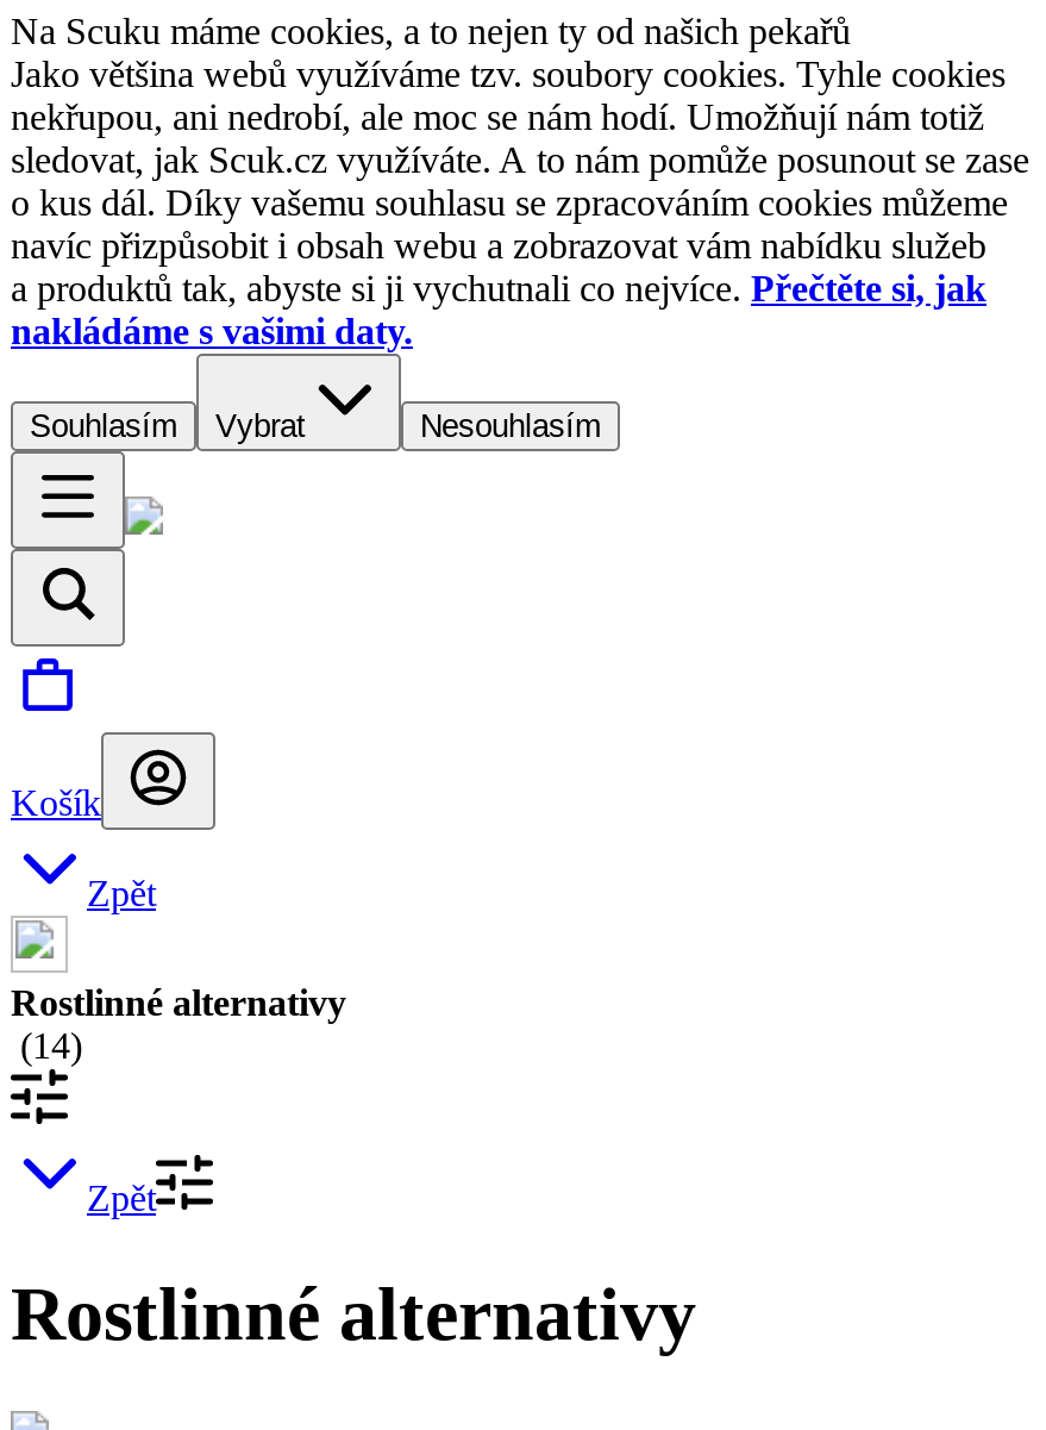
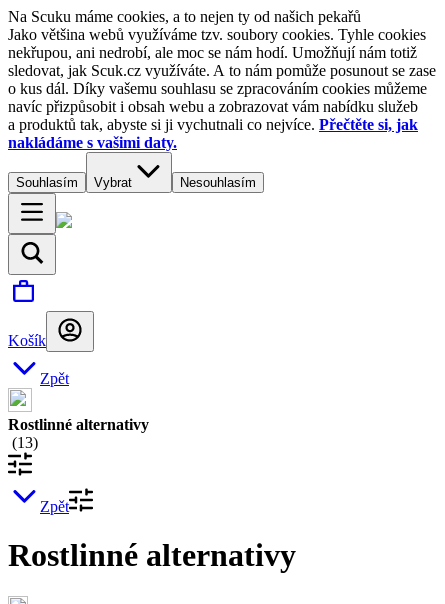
- (14)
+ (13)
